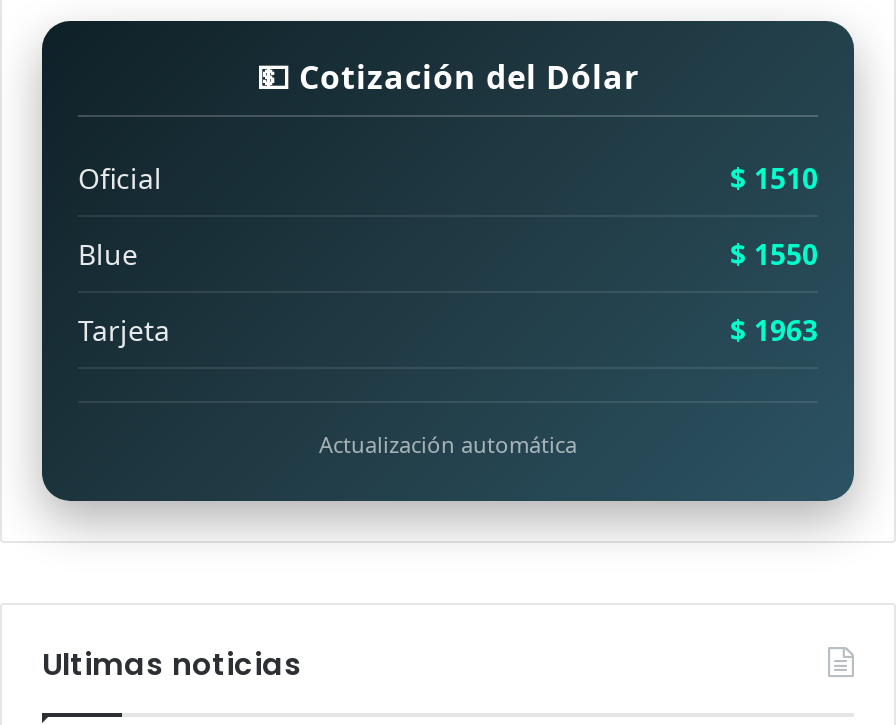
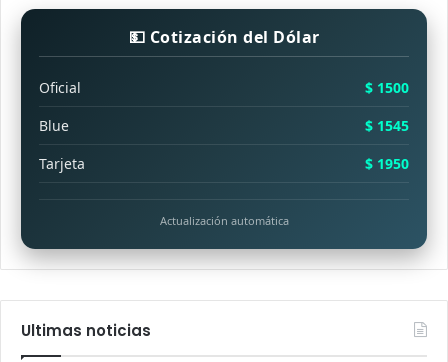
- $ 1510
+ $ 1500

- $ 1550
+ $ 1545

- $ 1963
+ $ 1950
